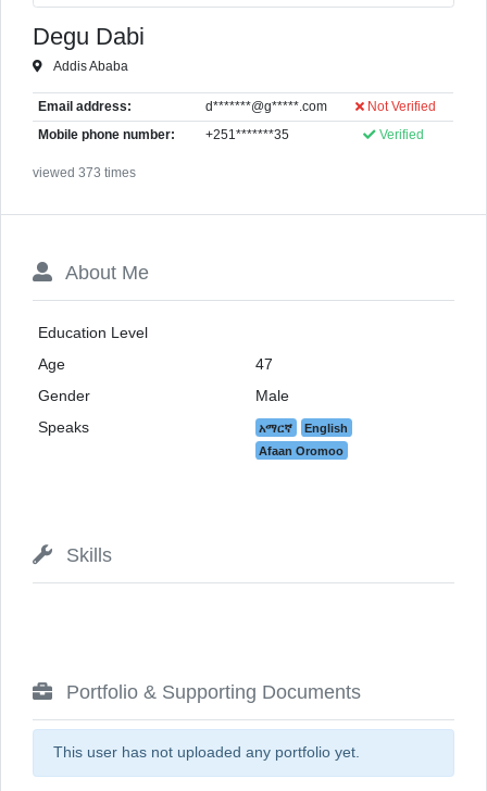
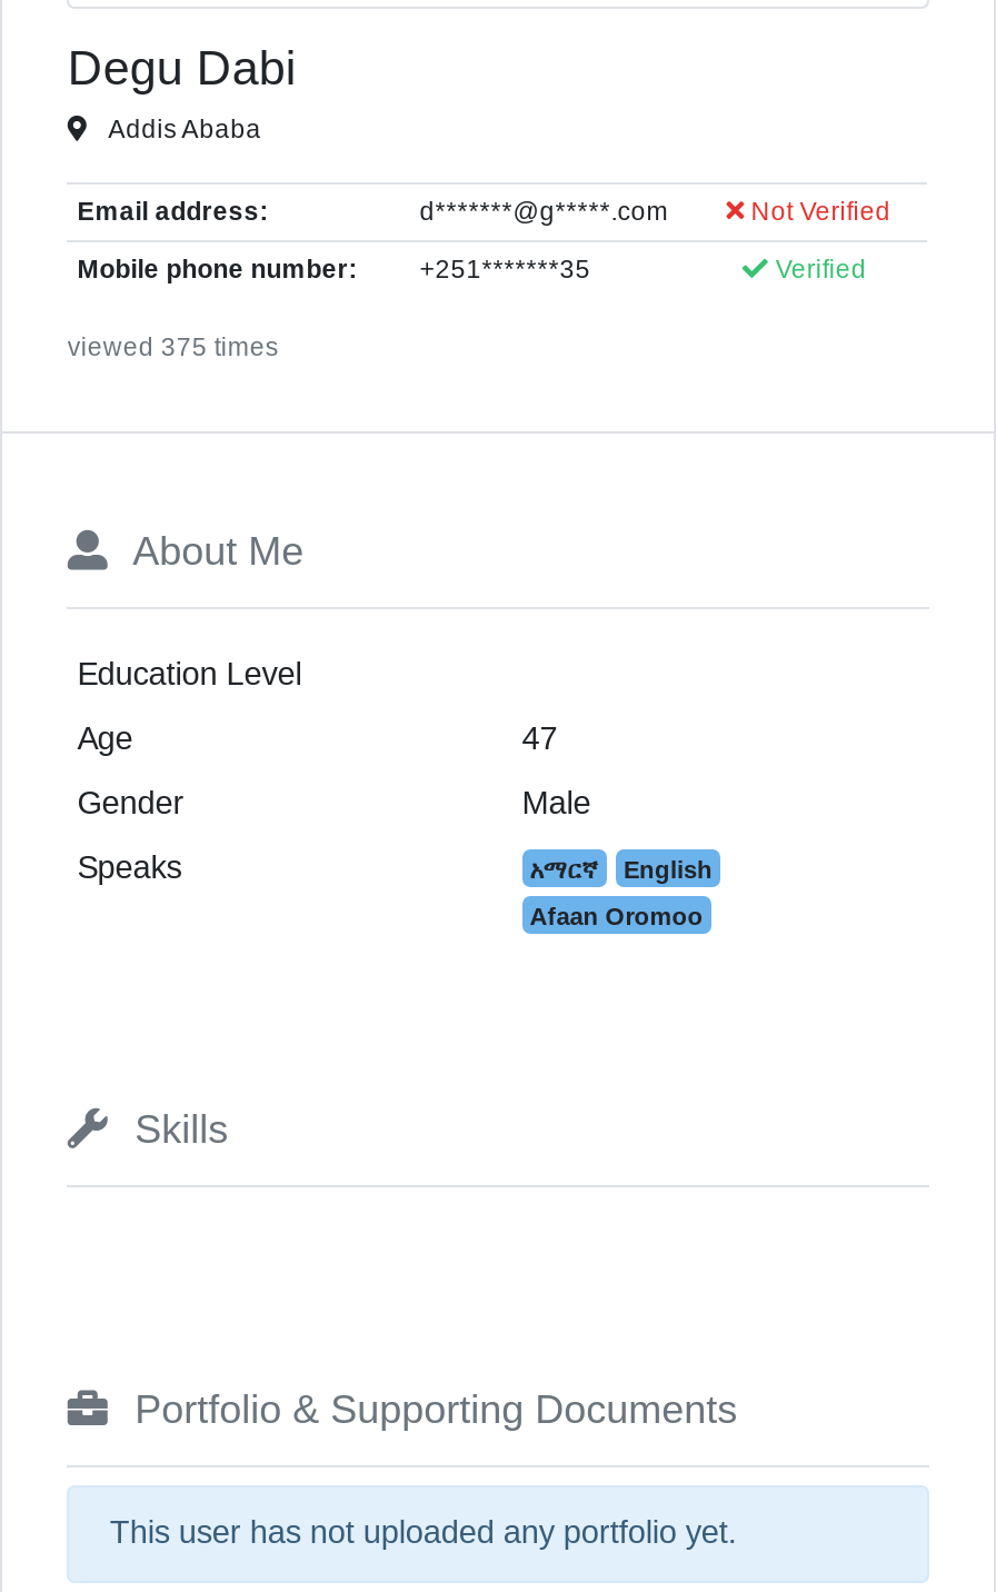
- viewed 373 times
+ viewed 375 times
